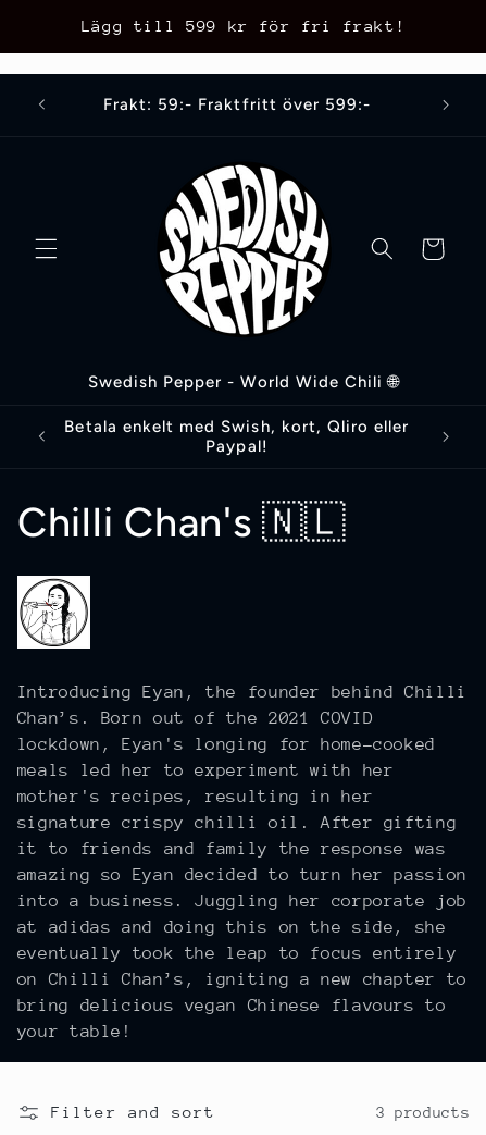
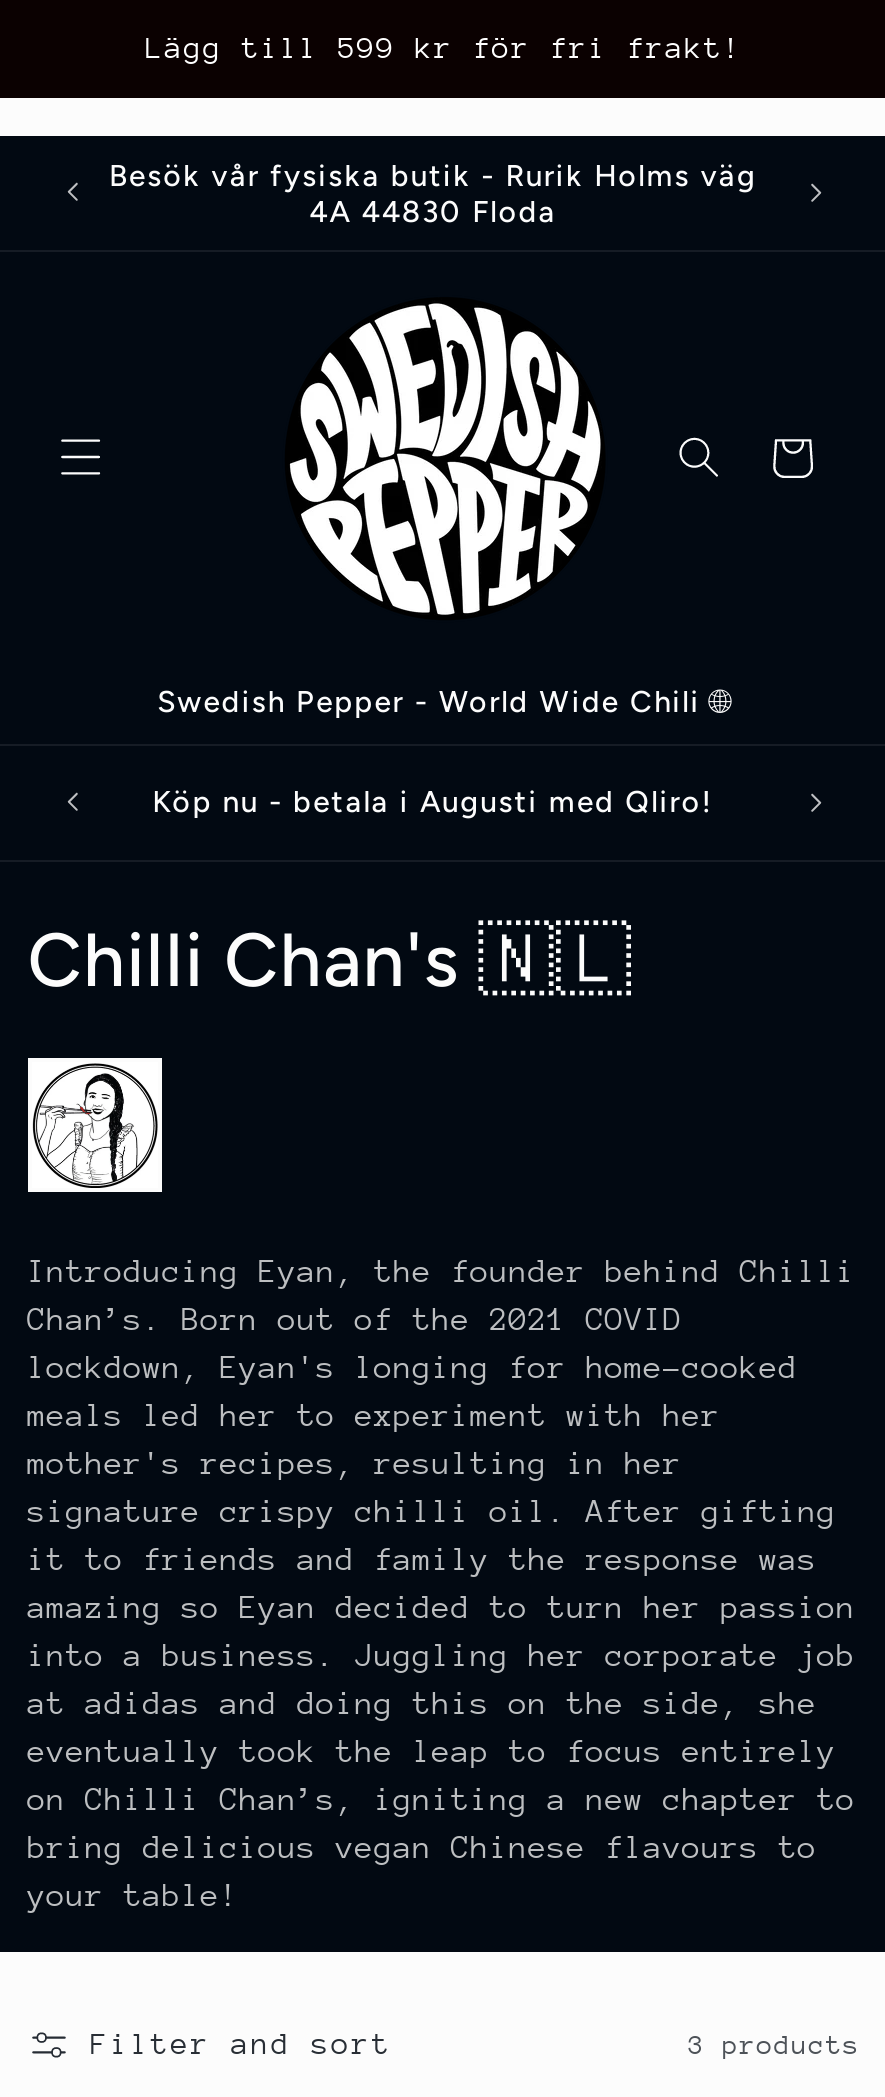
- Frakt: 59:- Fraktfritt över 599:-
+ Besök vår fysiska butik - Rurik Holms väg
+ 4A 44830 Floda

- Betala enkelt med Swish, kort, Qliro eller
- Paypal!
+ Köp nu - betala i Augusti med Qliro!
